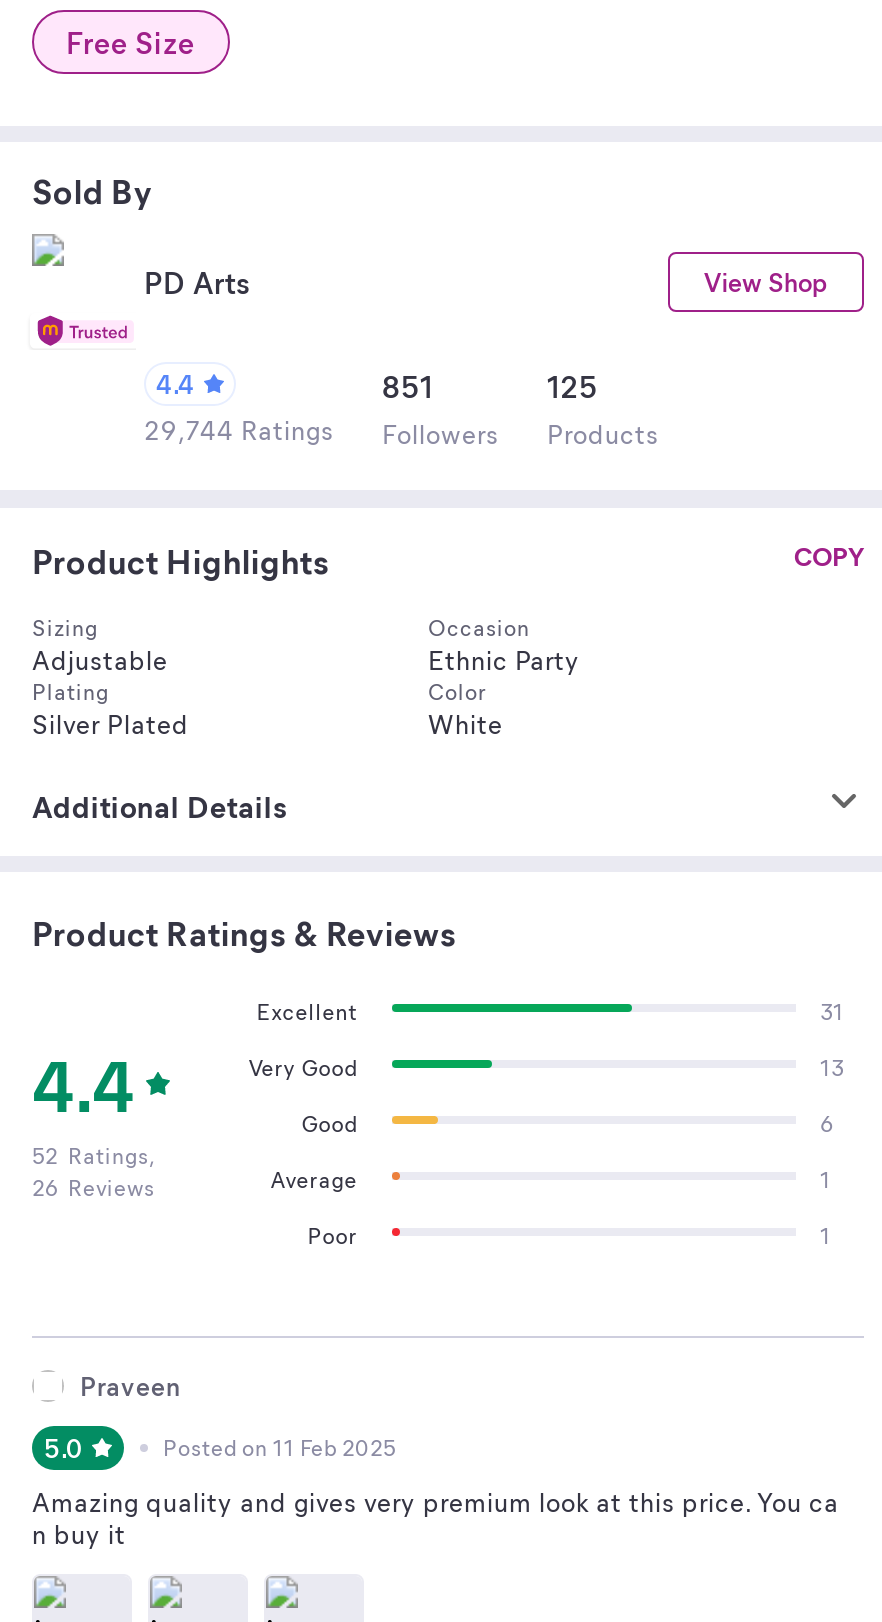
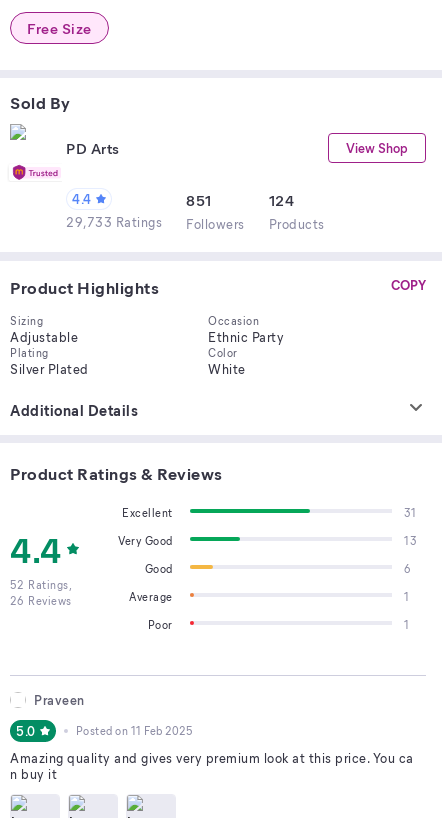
- 125
+ 124

- 29,744 Ratings Followers Products
+ 29,733 Ratings Followers Products
